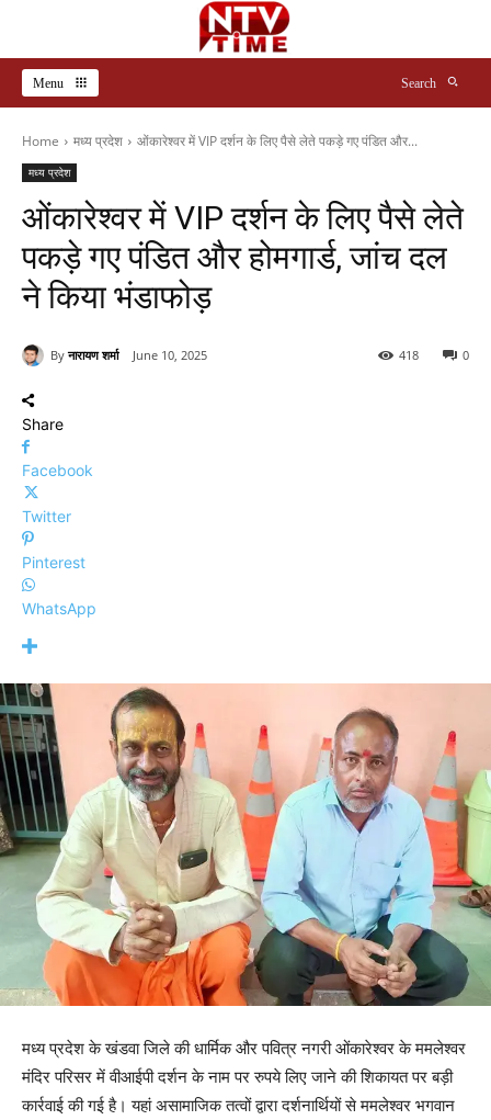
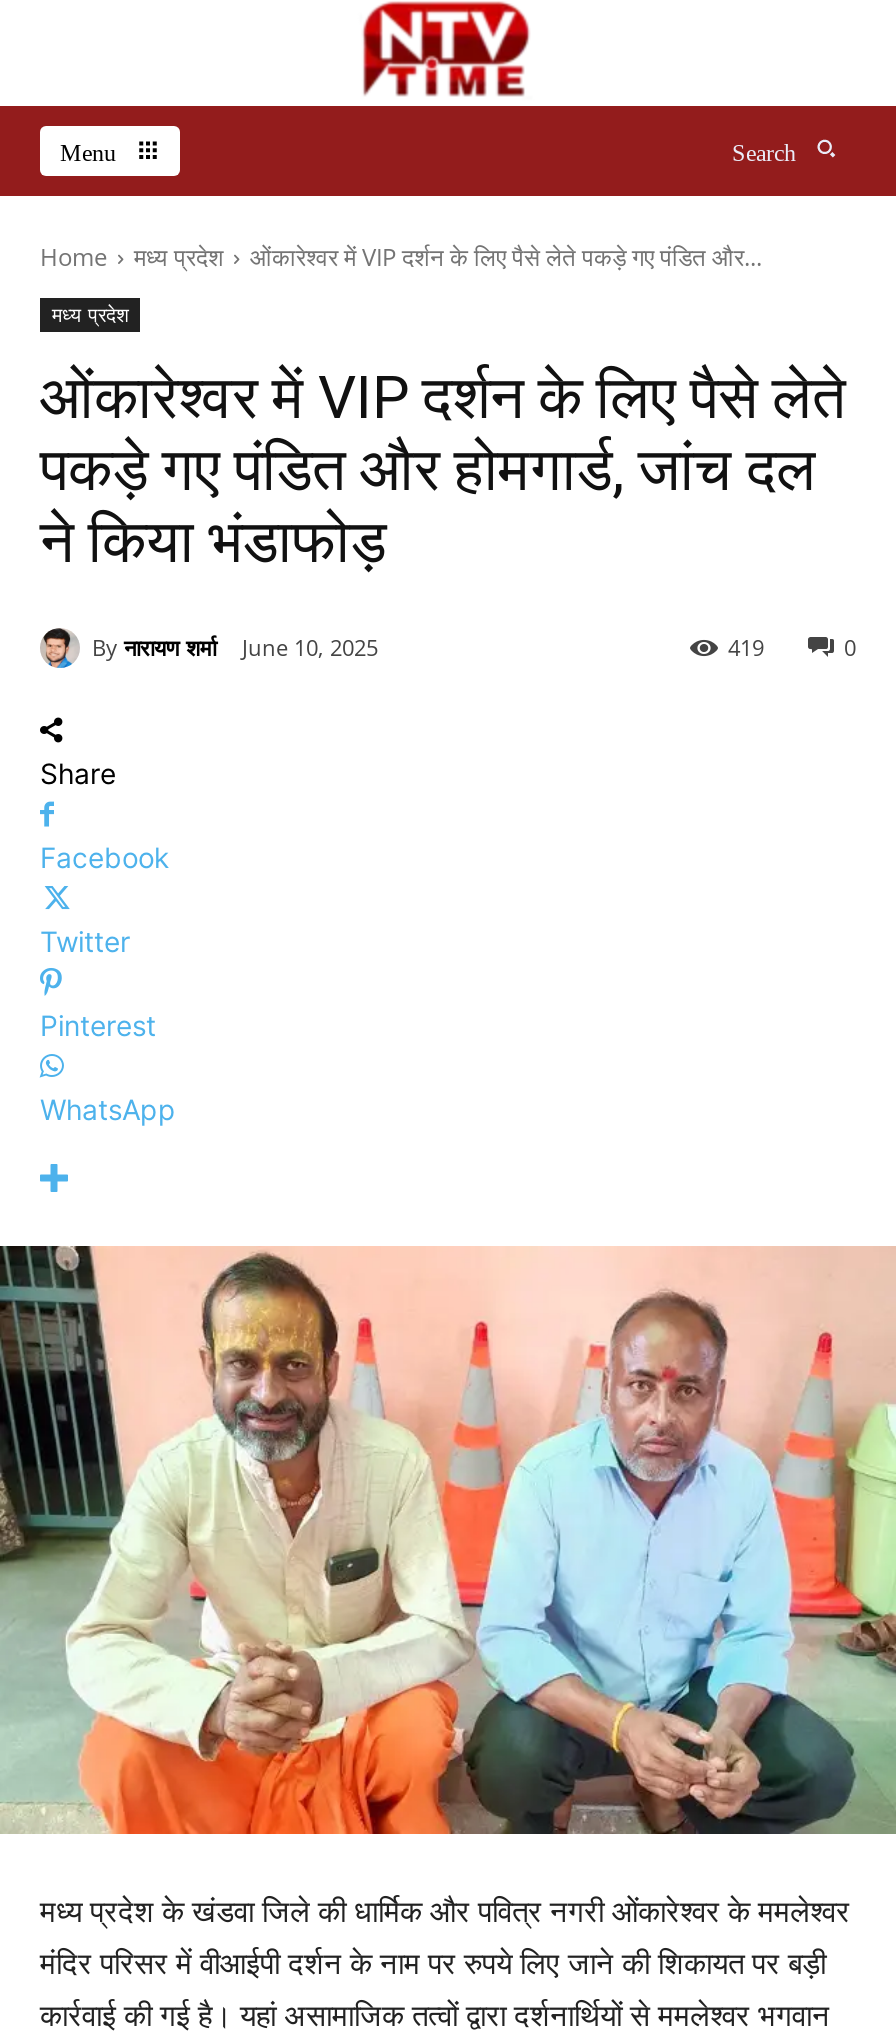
- 418
+ 419
